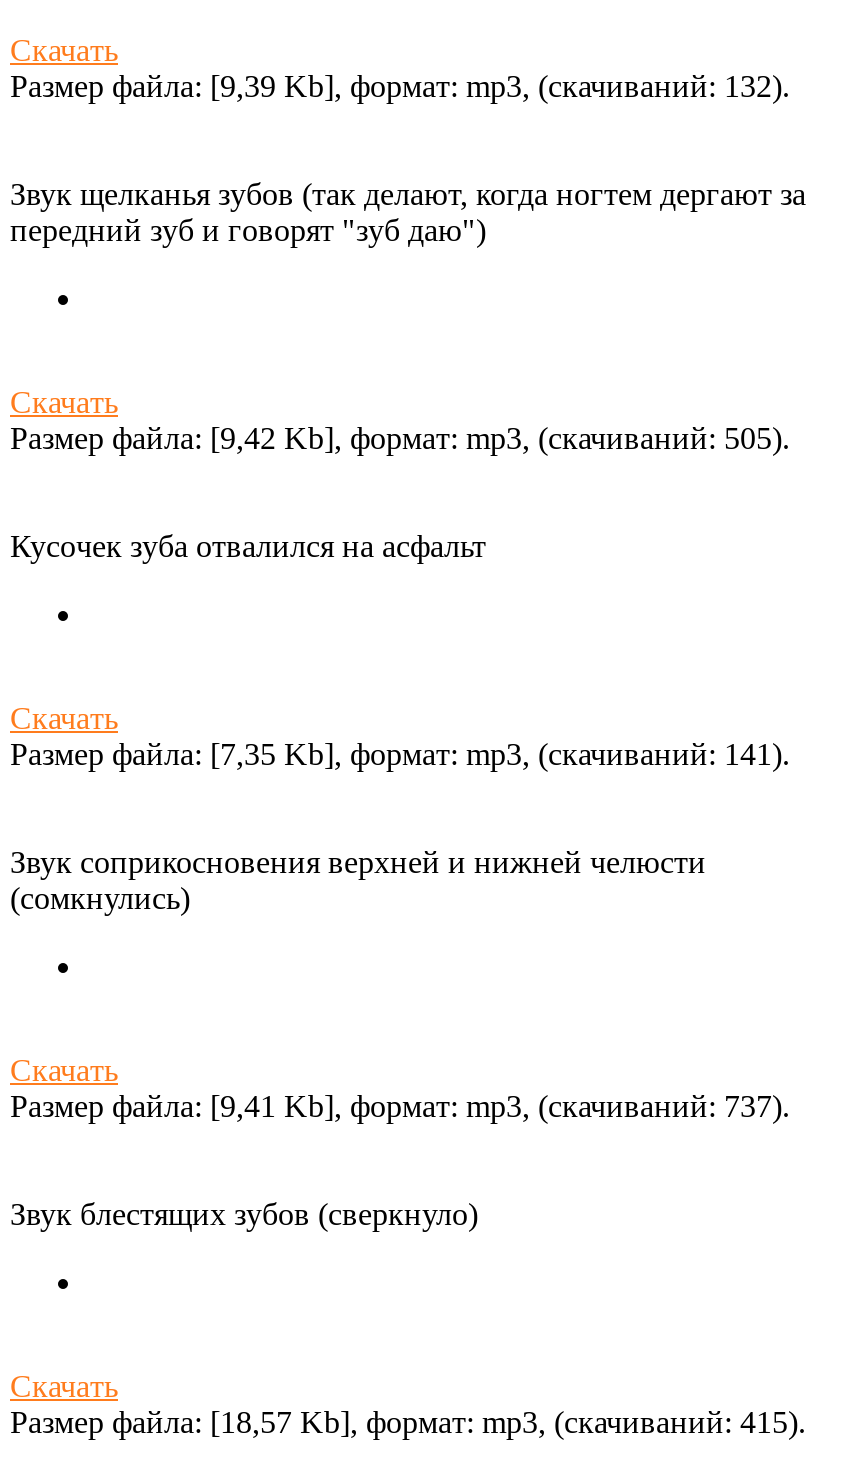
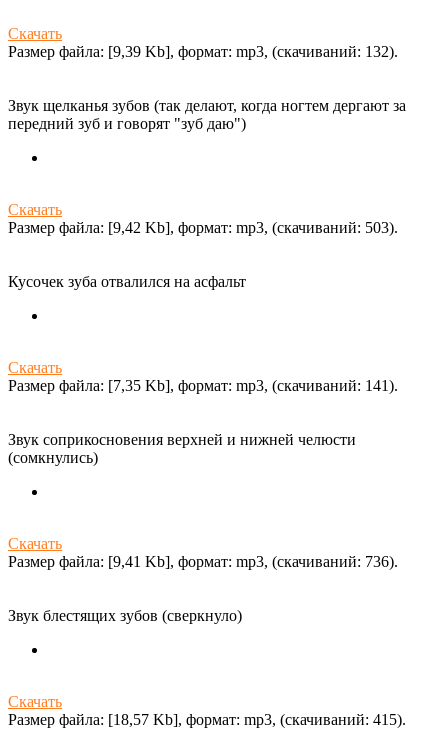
- Размер файла: [9,42 Kb], формат: mp3, (cкачиваний: 505).
+ Размер файла: [9,42 Kb], формат: mp3, (cкачиваний: 503).

- Размер файла: [9,41 Kb], формат: mp3, (cкачиваний: 737).
+ Размер файла: [9,41 Kb], формат: mp3, (cкачиваний: 736).
